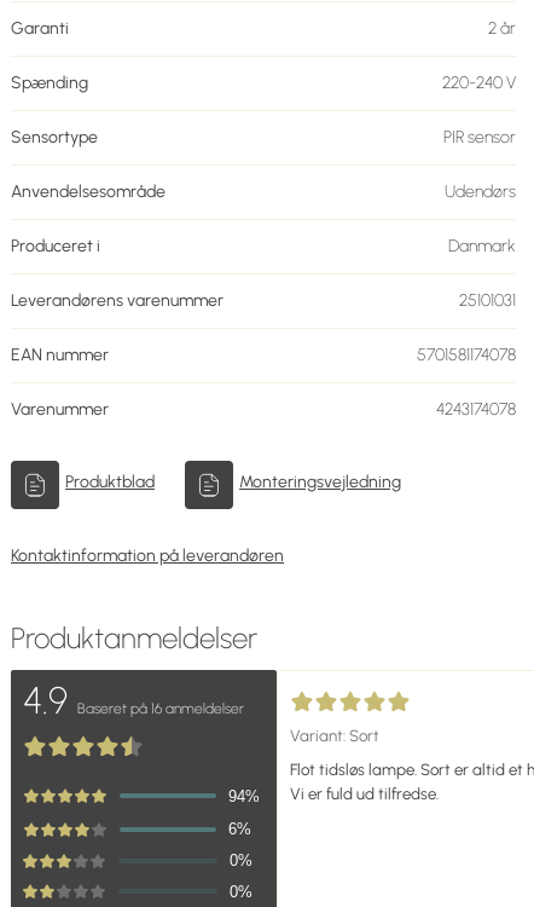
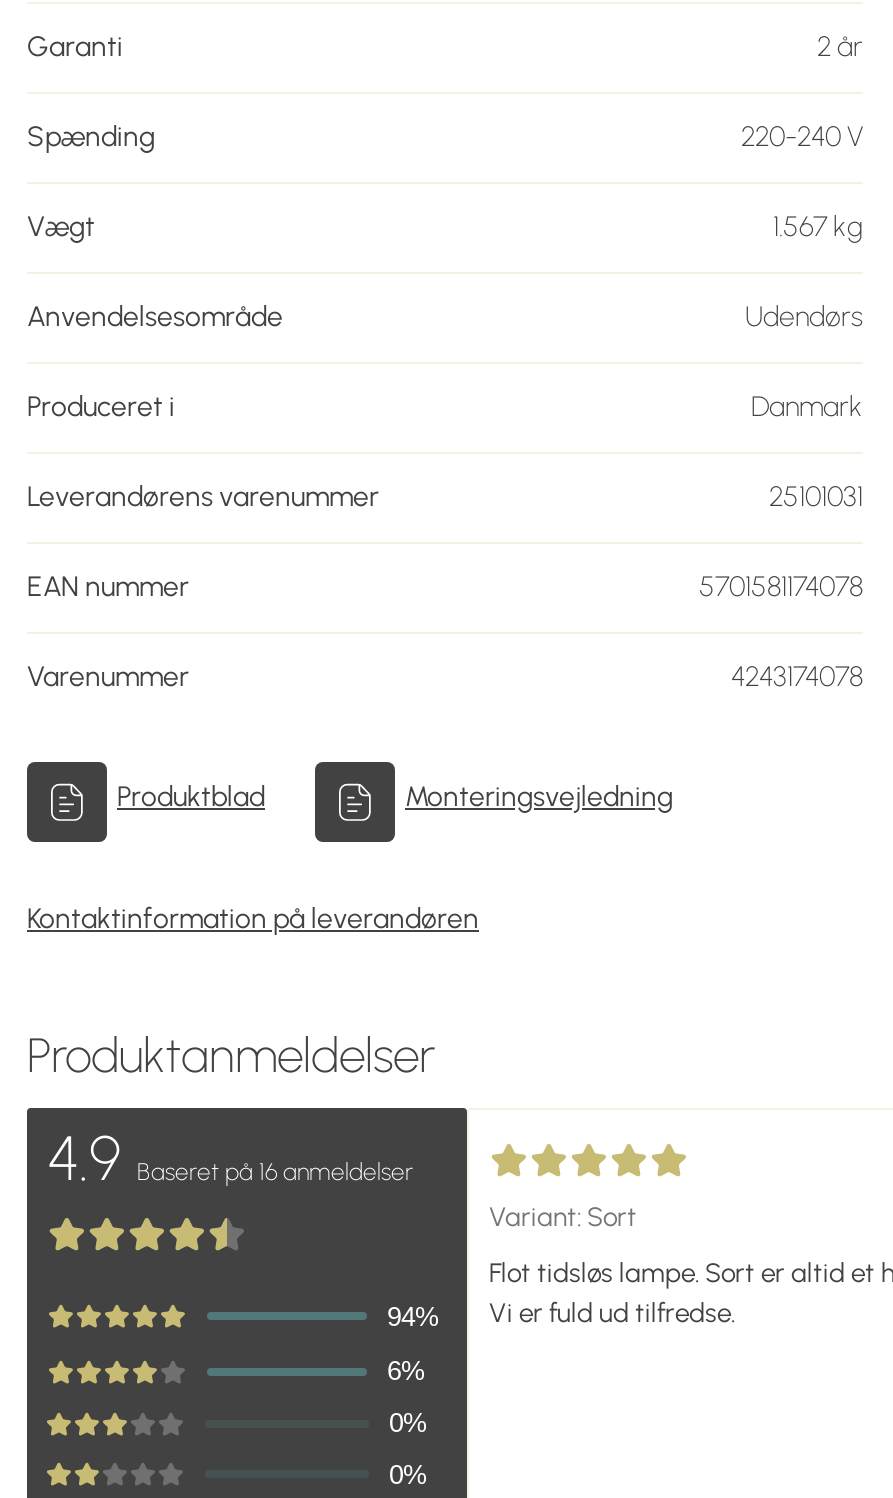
- Sensortype
- PIR sensor
+ Vægt
+ 1.567 kg
